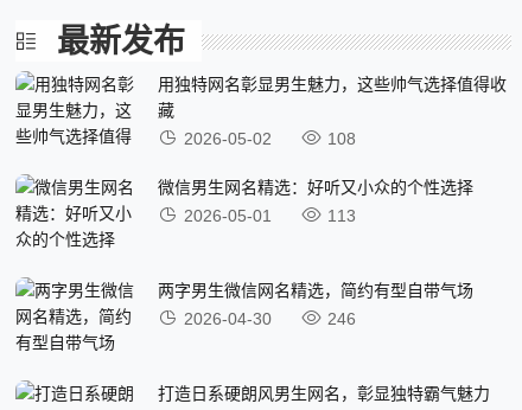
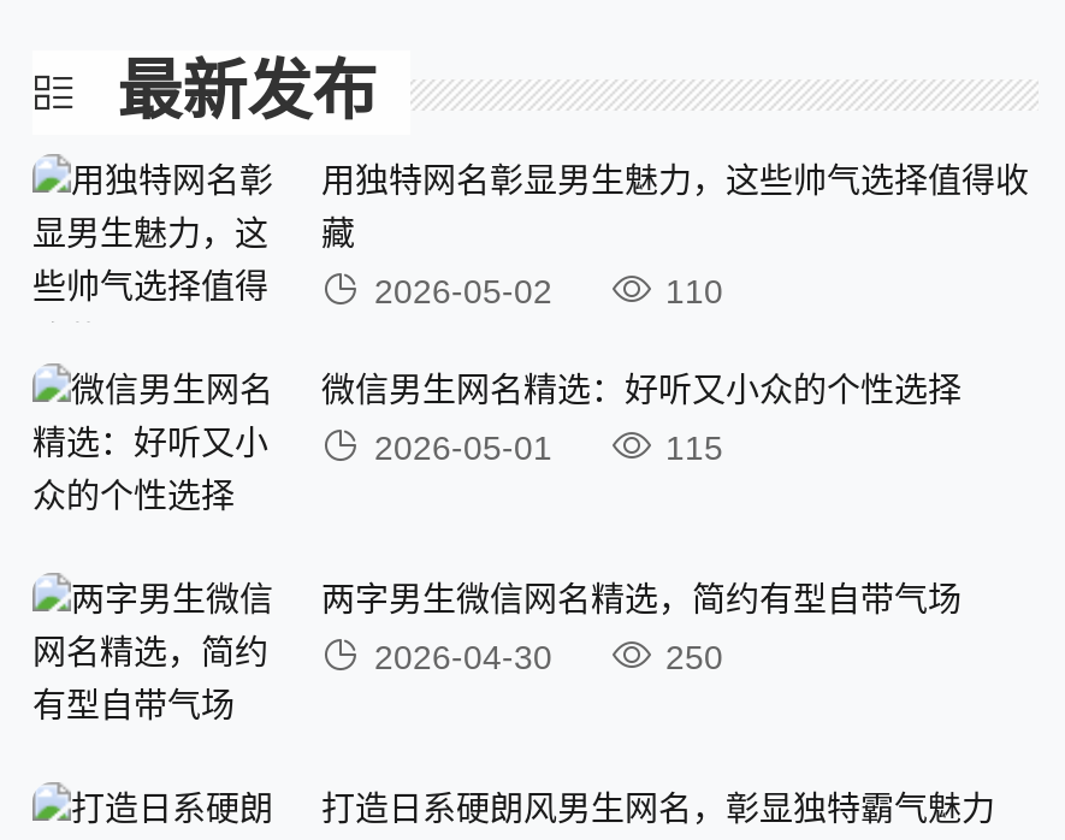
- 108
+ 110

- 113
+ 115

- 246
+ 250
